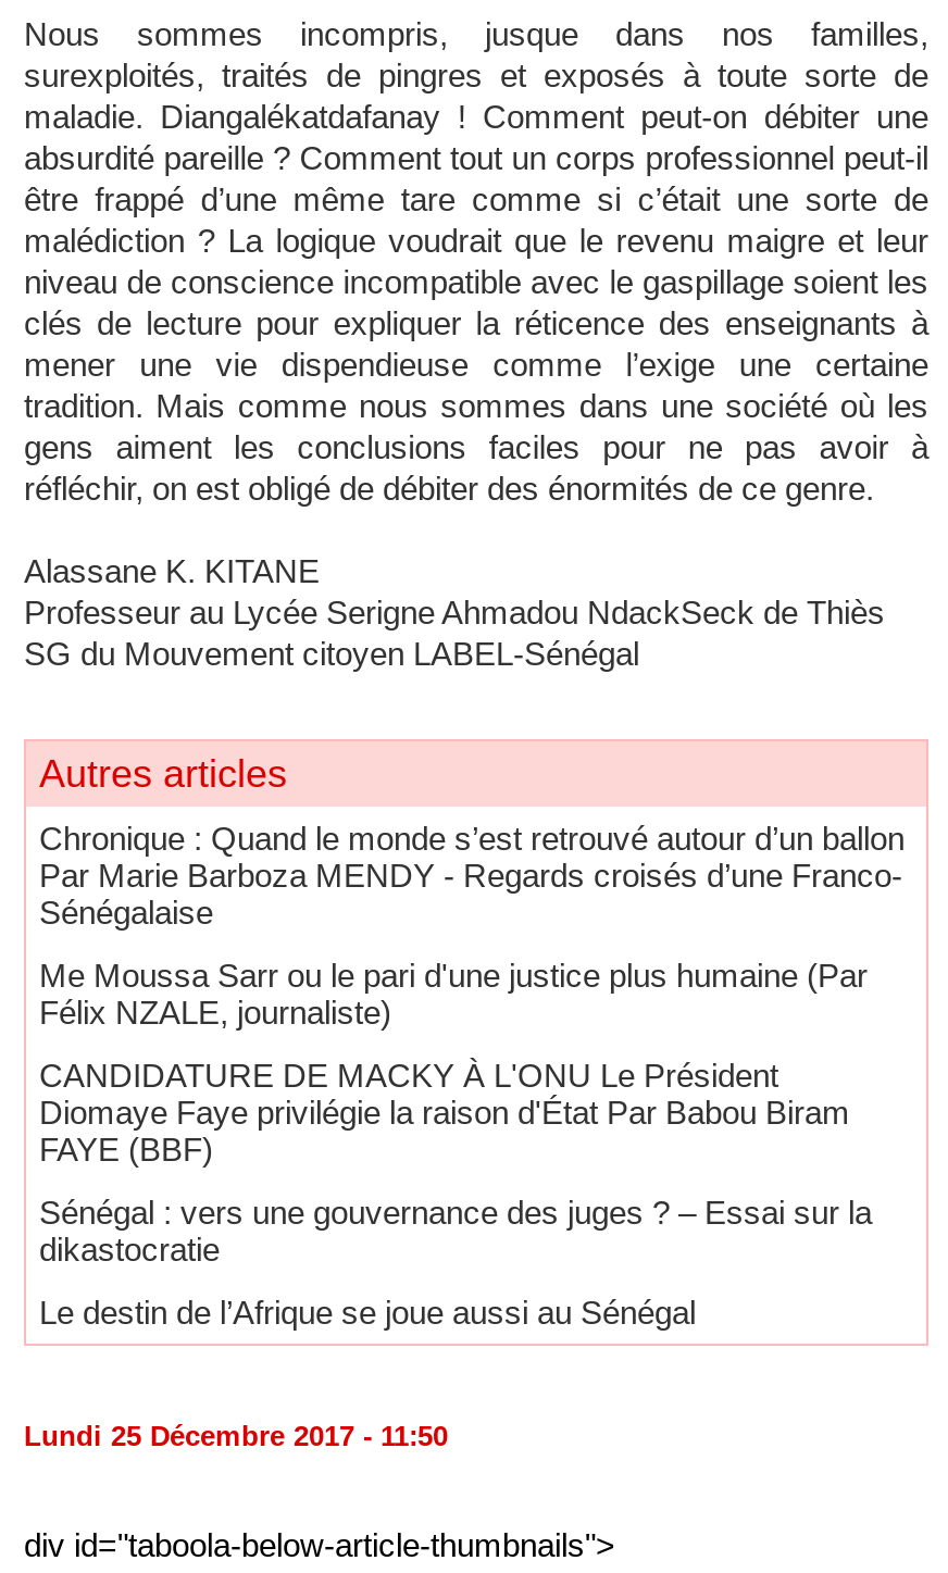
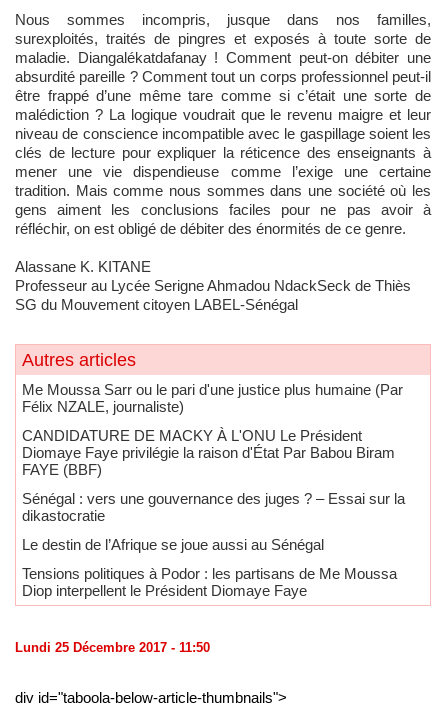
- Chronique : Quand le monde s’est retrouvé autour d’un ballon
- Par Marie Barboza MENDY - Regards croisés d’une Franco-
- Sénégalaise

moved up: Me Moussa Sarr ou le pari d'une justice plus humaine (Par | Félix NZALE, journaliste) | CANDIDATURE DE MACKY À L'ONU Le Président | Diomaye Faye privilégie la raison d'État Par Babou Biram | FAYE (BBF) | Sénégal : vers une gouvernance des juges ? – Essai sur la | dikastocratie | Le destin de l’Afrique se joue aussi au Sénégal

+ Tensions politiques à Podor : les partisans de Me Moussa
+ Diop interpellent le Président Diomaye Faye
